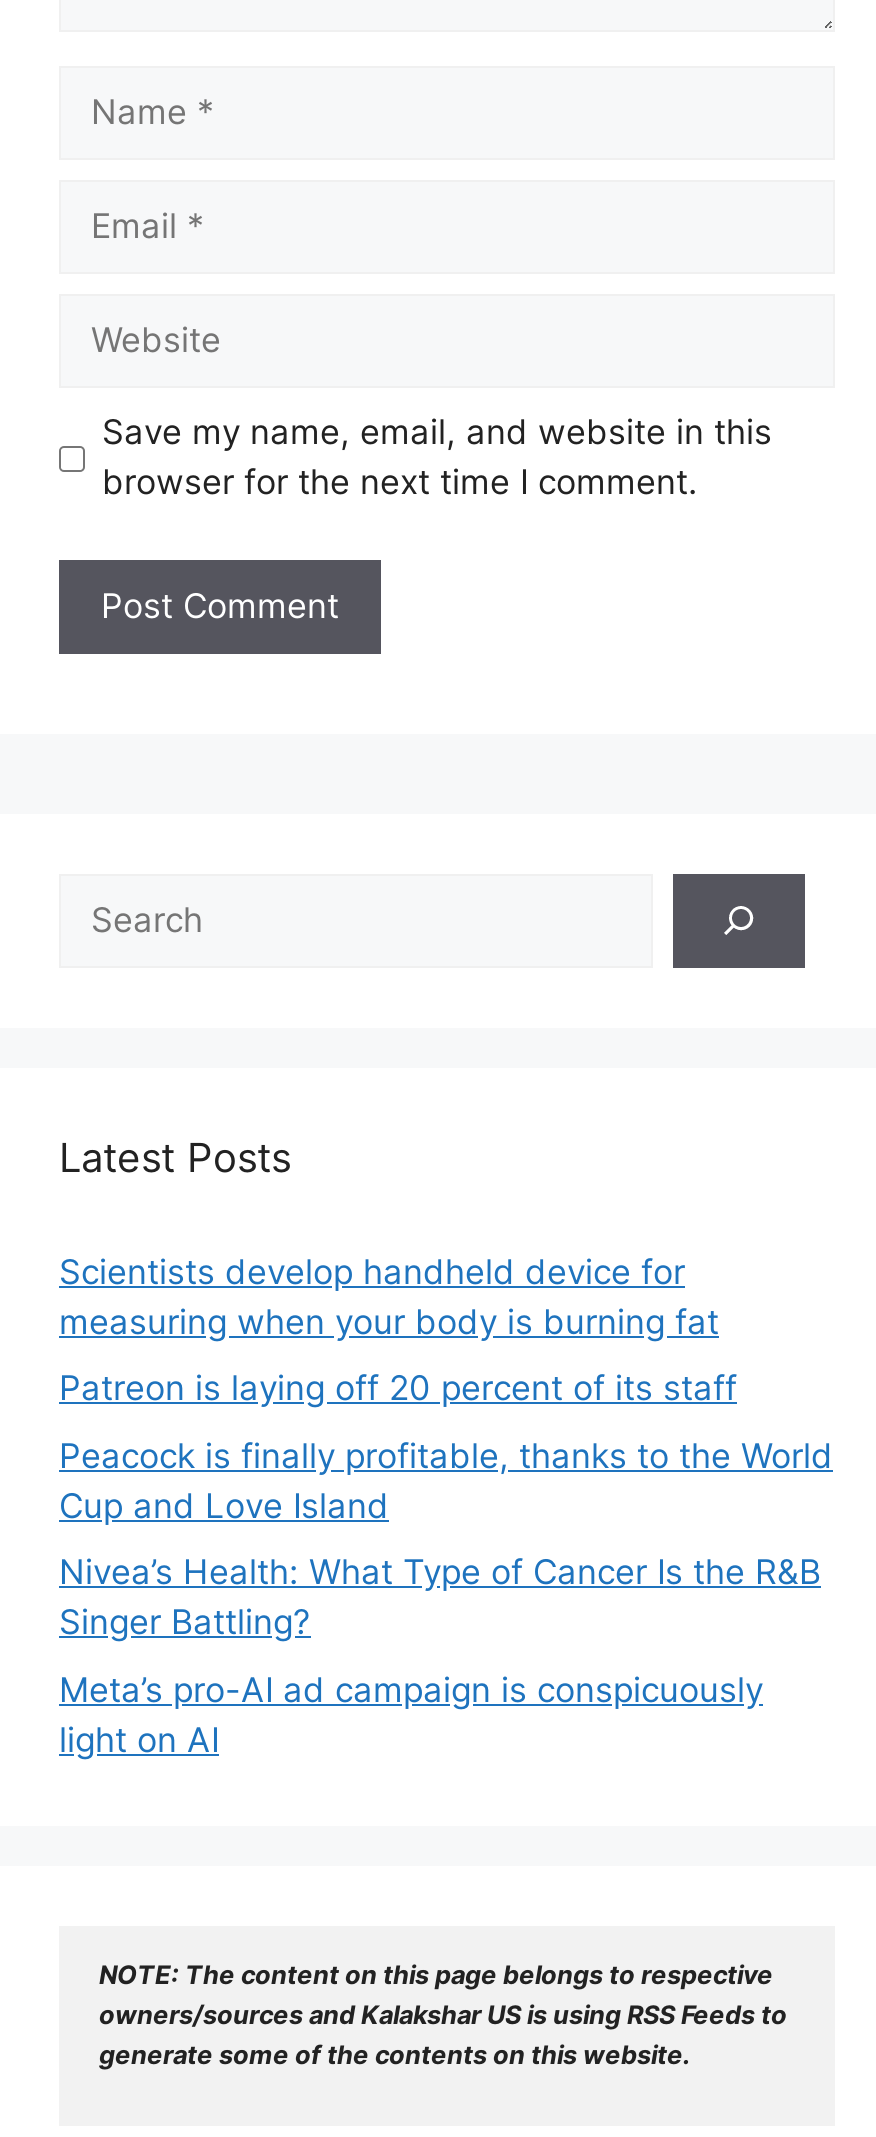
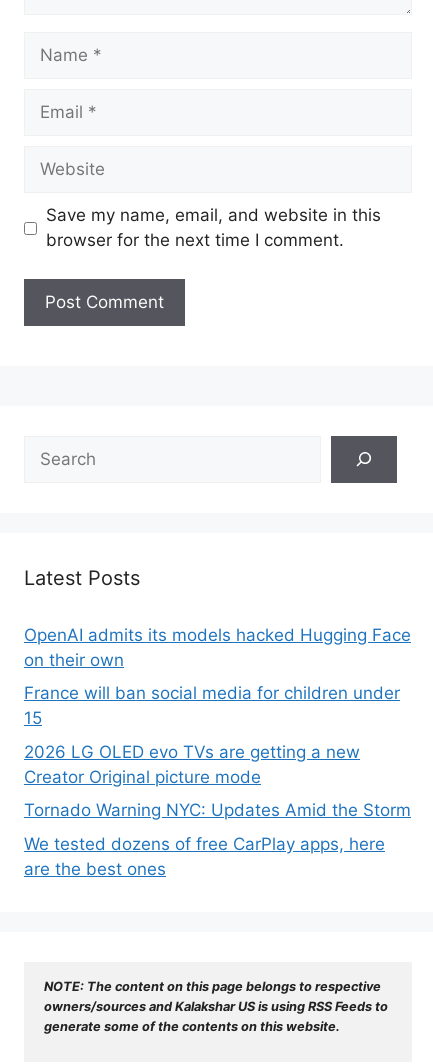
- Scientists develop handheld device for
- measuring when your body is burning fat
+ OpenAI admits its models hacked Hugging Face
+ on their own

- Patreon is laying off 20 percent of its staff
+ France will ban social media for children under
+ 15

- Peacock is finally profitable, thanks to the World
- Cup and Love Island
+ 2026 LG OLED evo TVs are getting a new
+ Creator Original picture mode

- Nivea’s Health: What Type of Cancer Is the R&B
- Singer Battling?
+ Tornado Warning NYC: Updates Amid the Storm

- Meta’s pro-AI ad campaign is conspicuously
- light on AI
+ We tested dozens of free CarPlay apps, here
+ are the best ones
